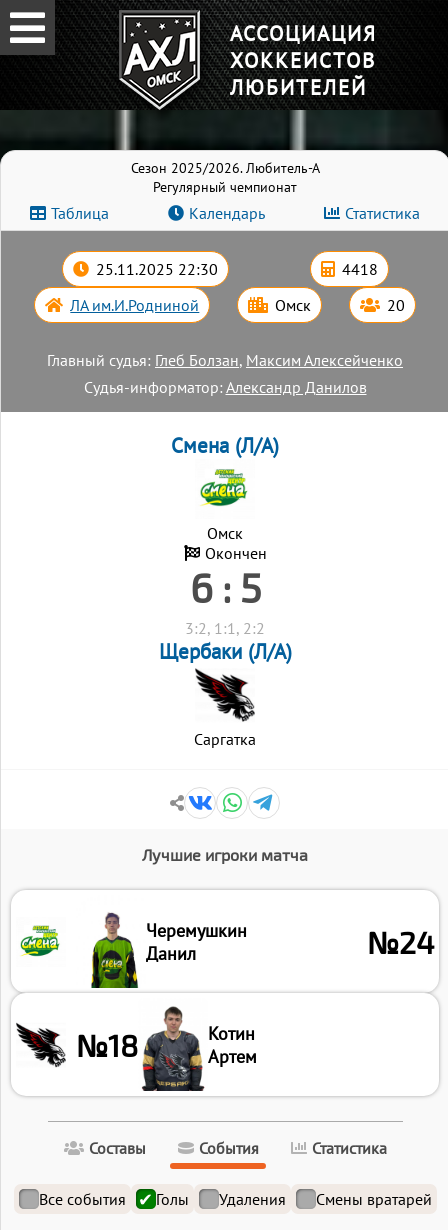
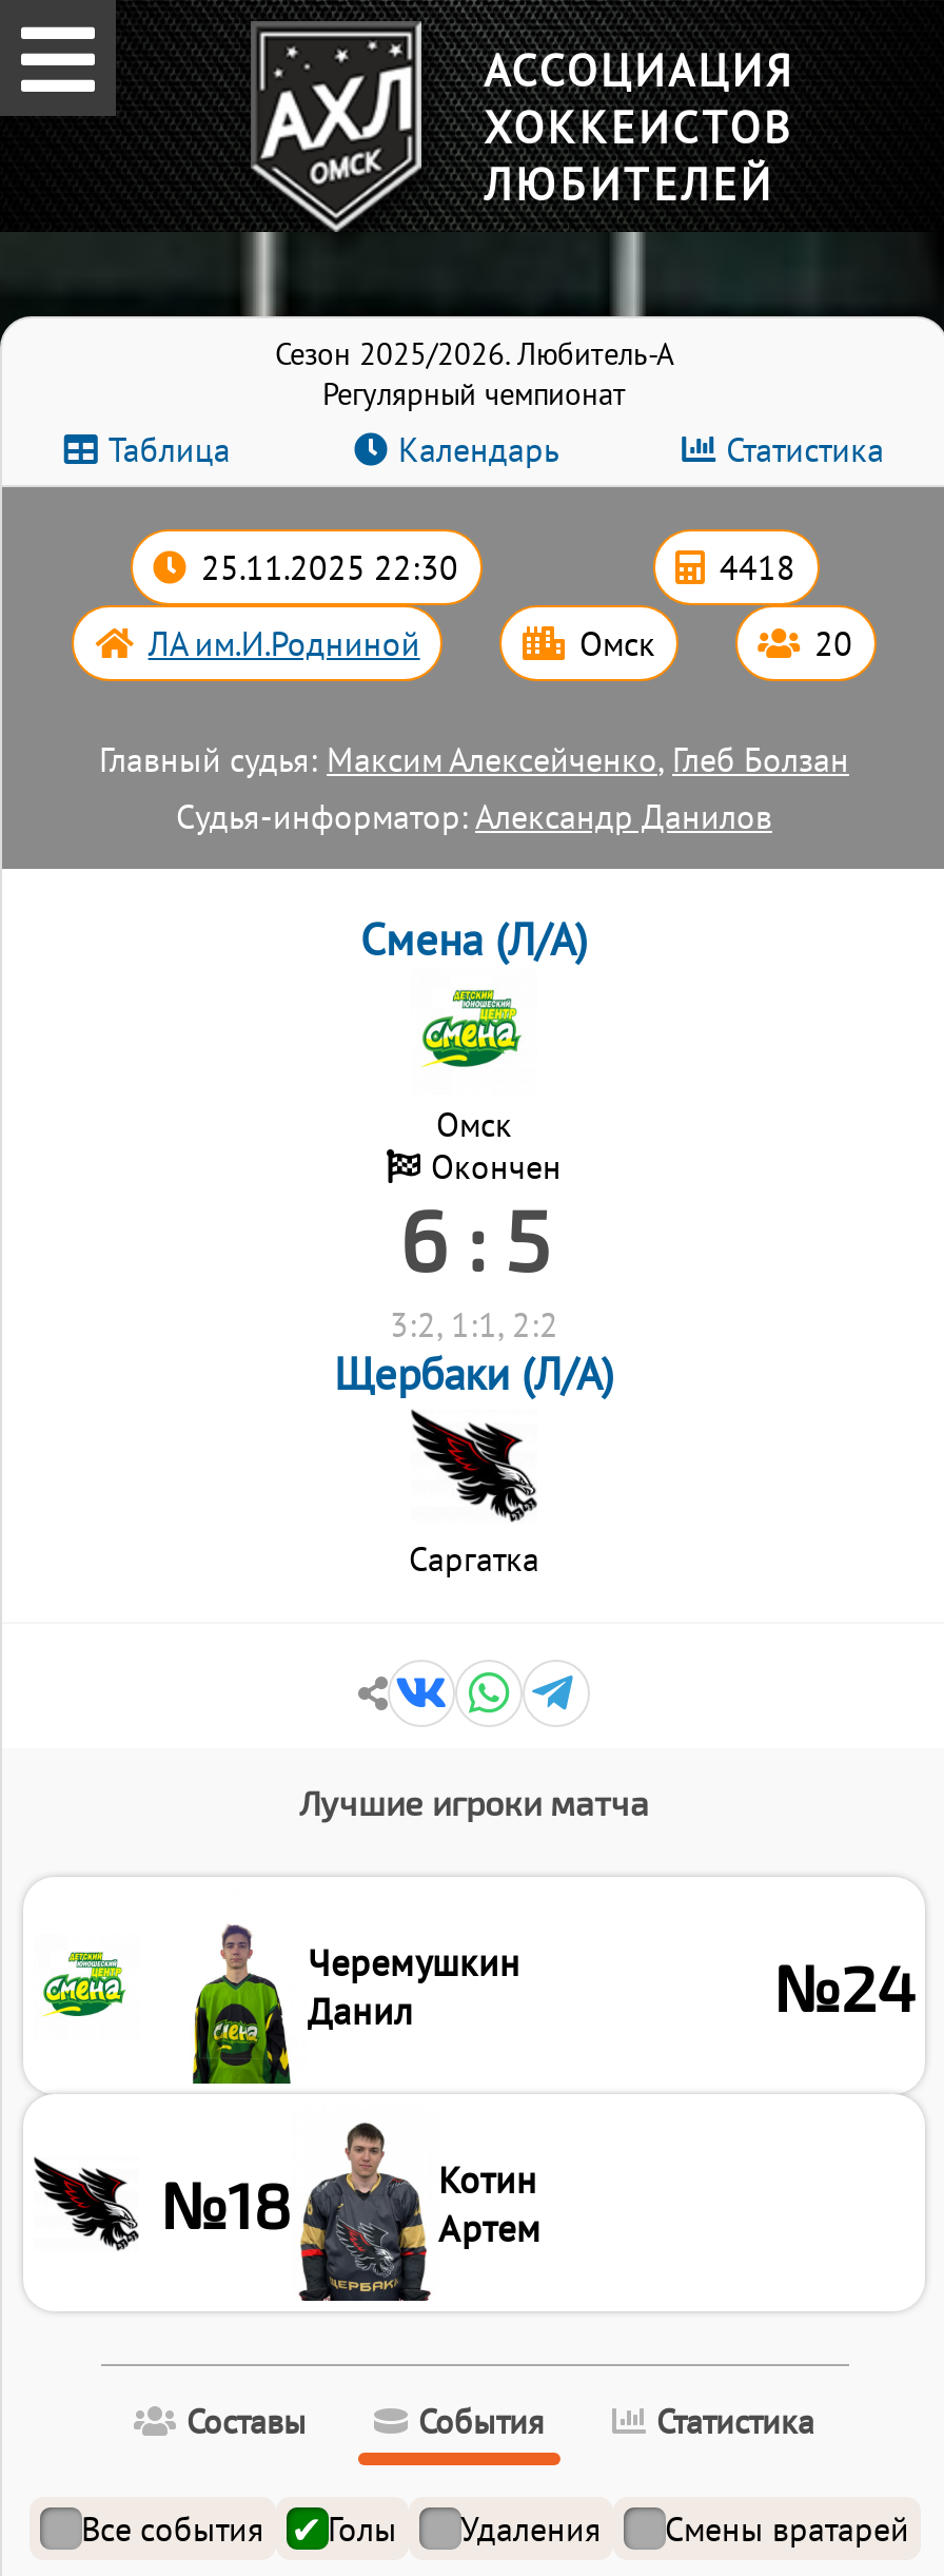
- Главный судья: Глеб Болзан, Максим Алексейченко
+ Главный судья: Максим Алексейченко, Глеб Болзан
